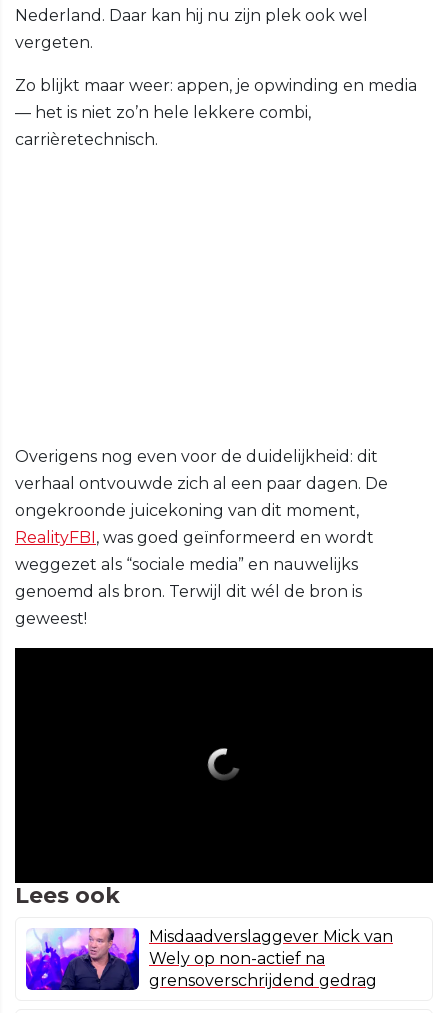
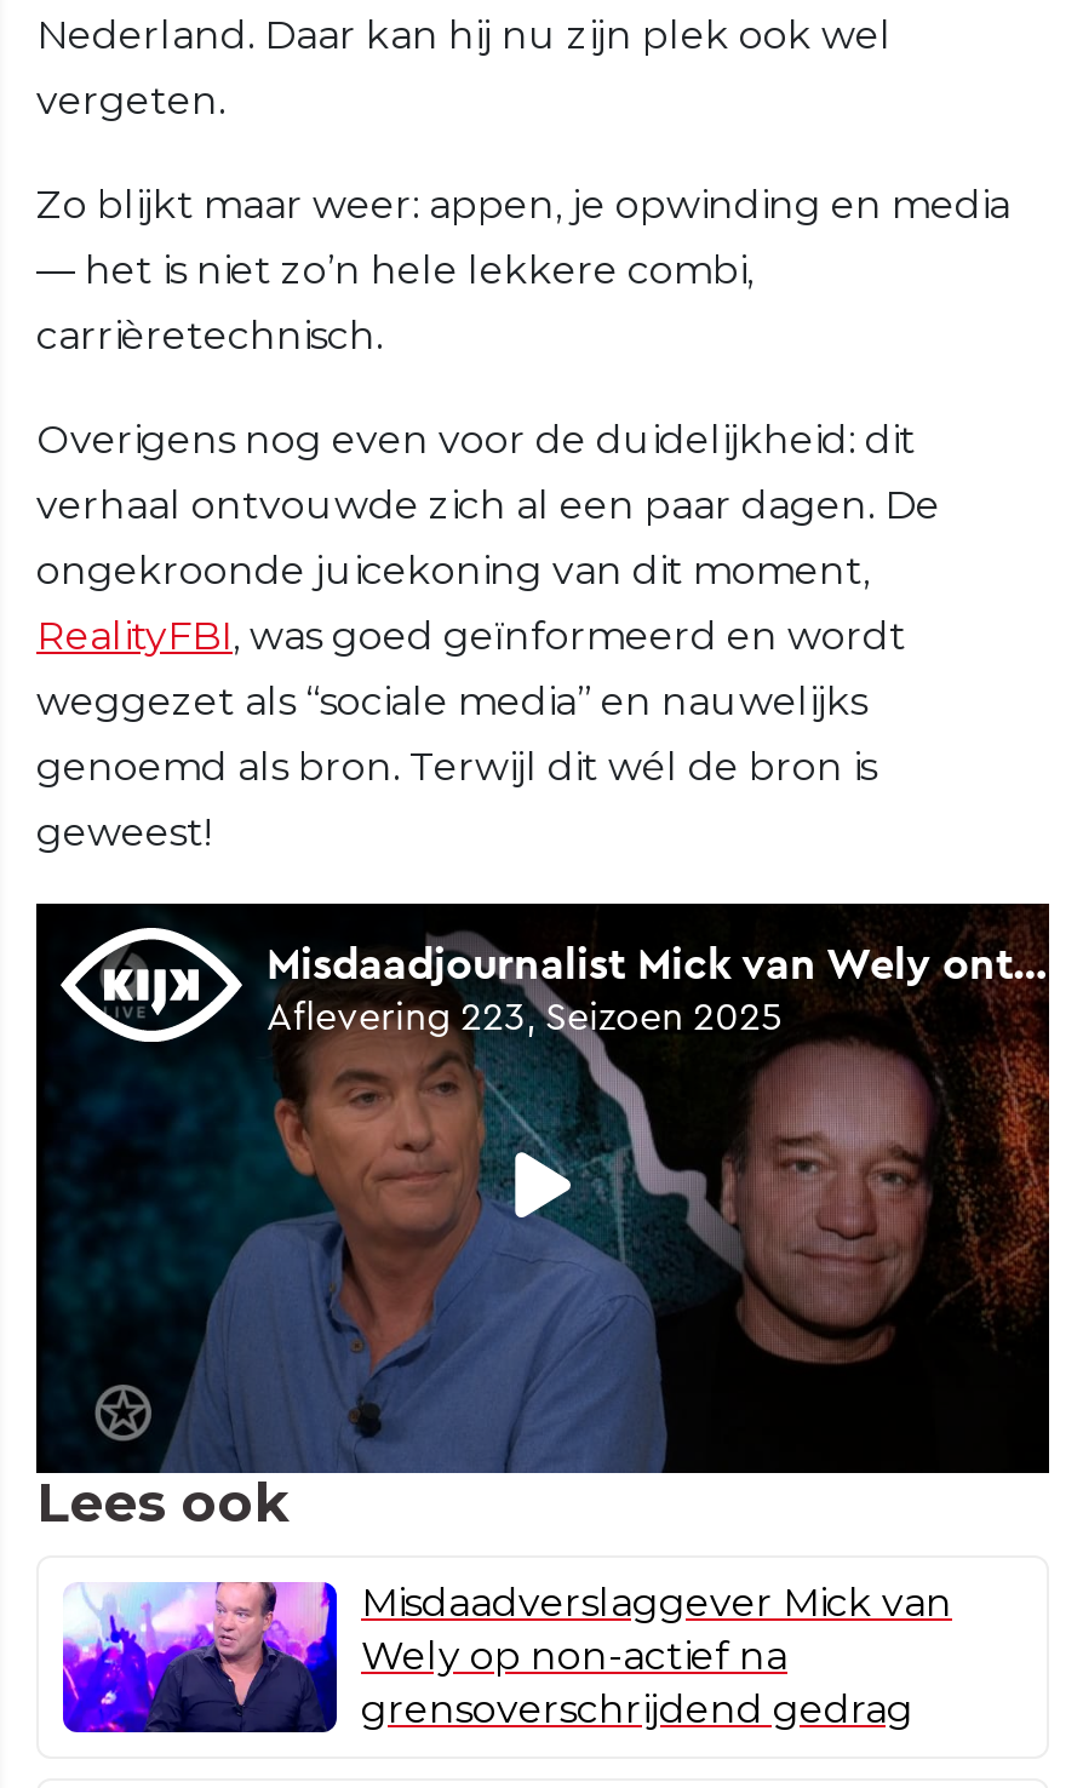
+ [image]
